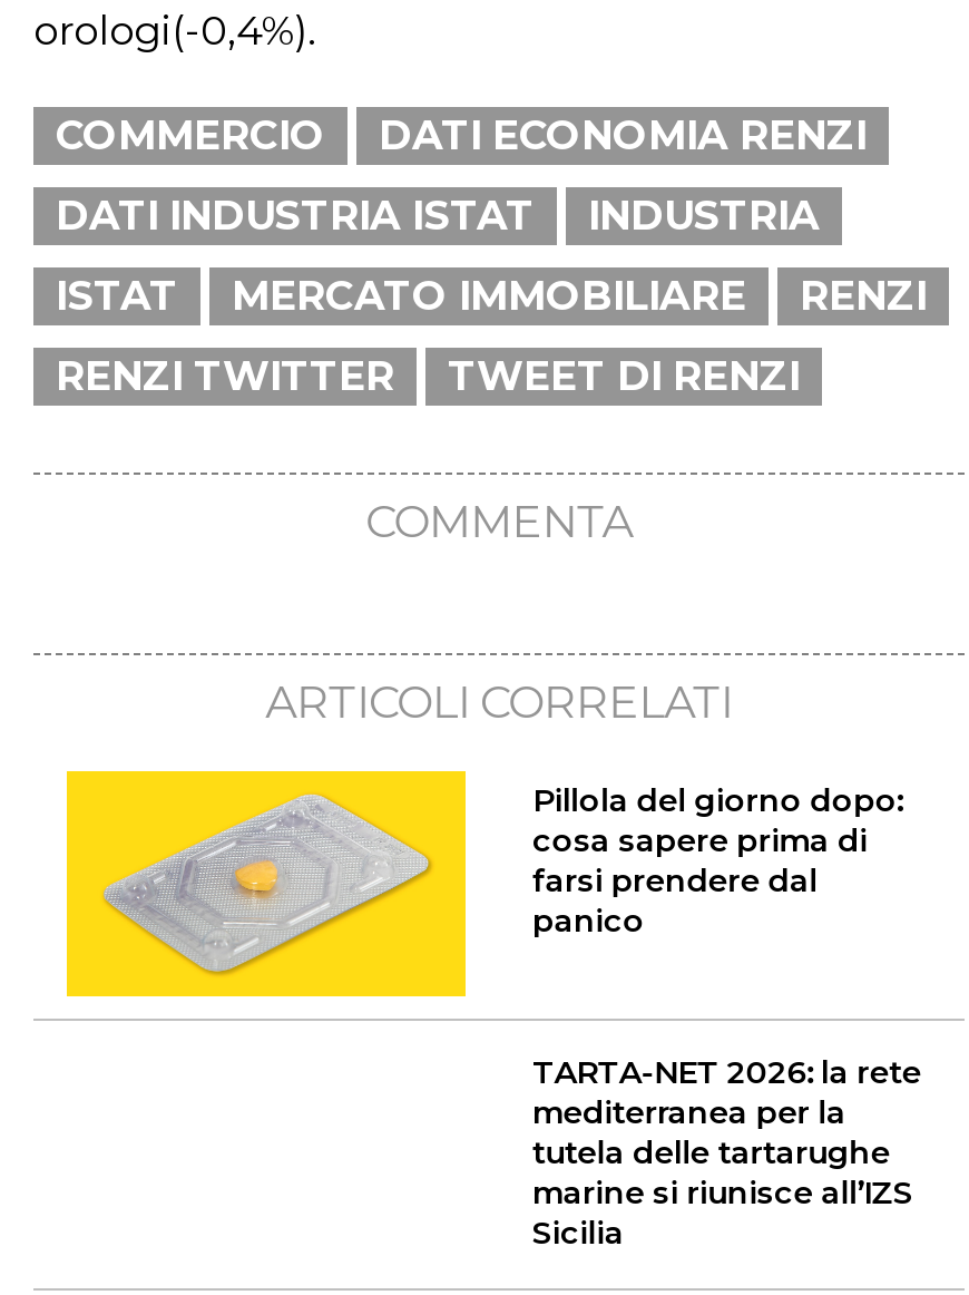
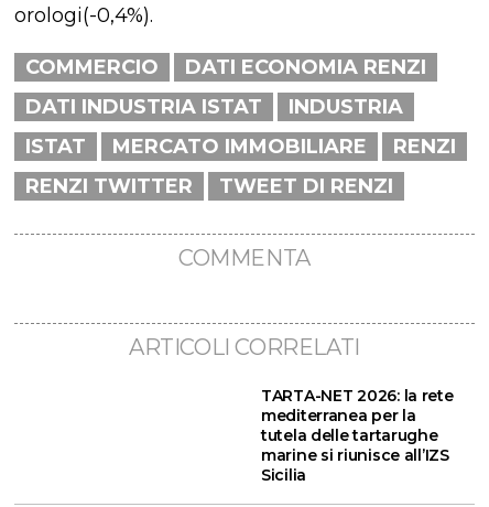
- [image]
- Pillola del giorno dopo:
- cosa sapere prima di
- farsi prendere dal
- panico
